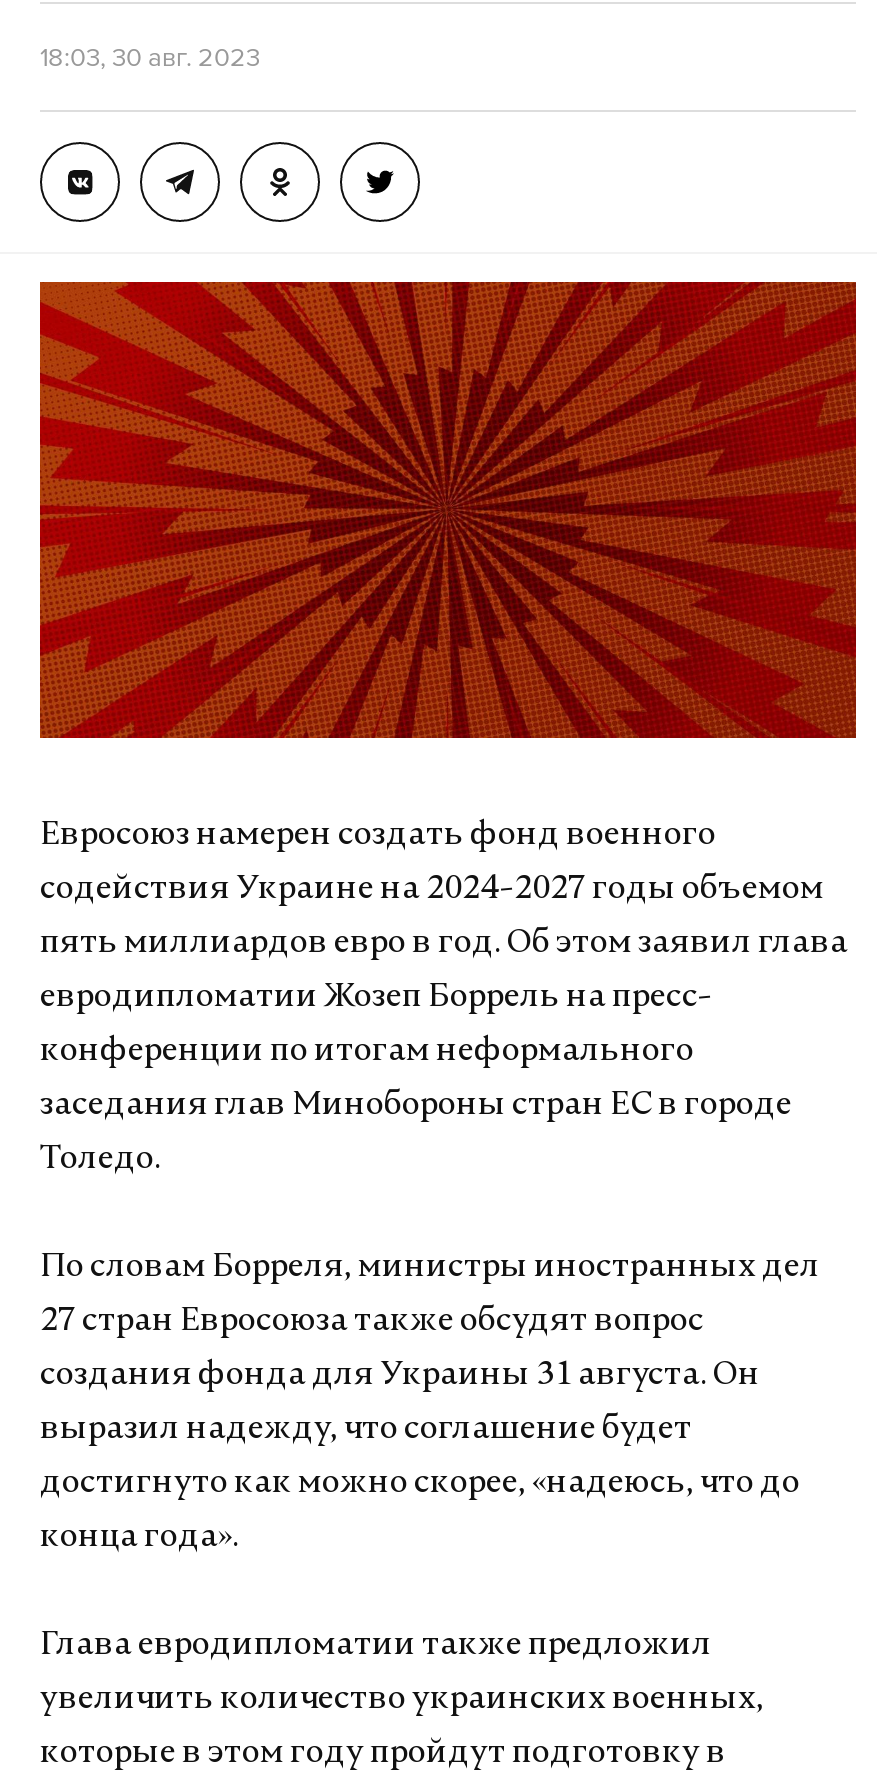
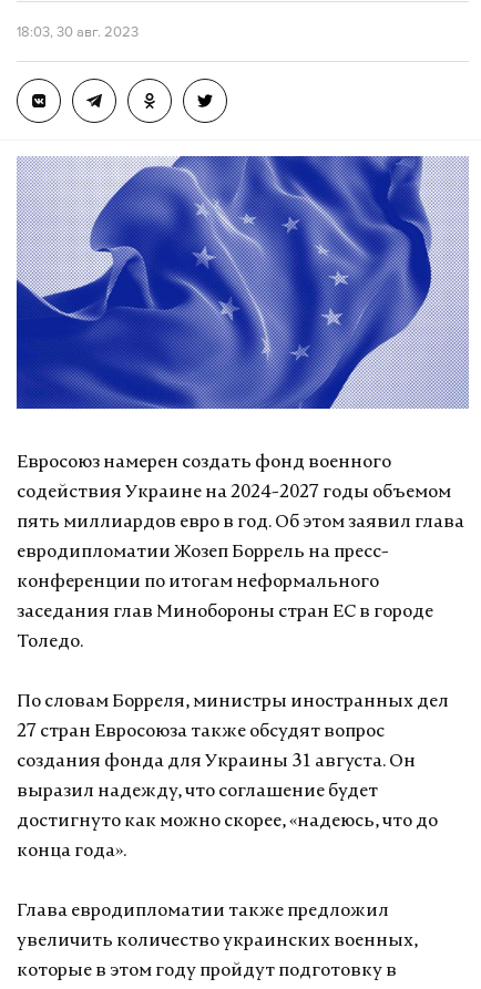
- [image]
+ [image]
